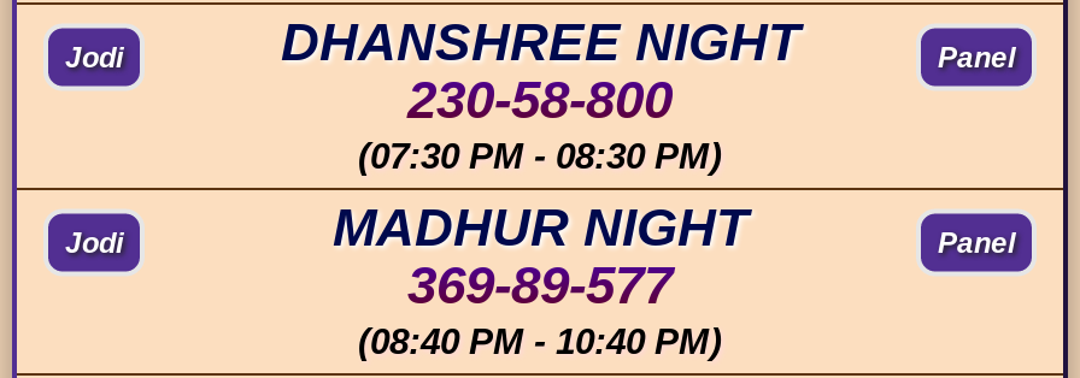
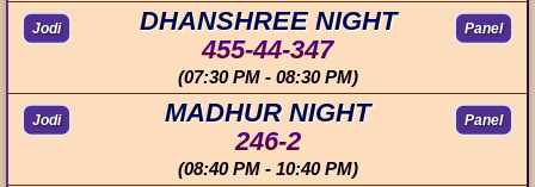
- 230-58-800
+ 455-44-347

- 369-89-577
+ 246-2
